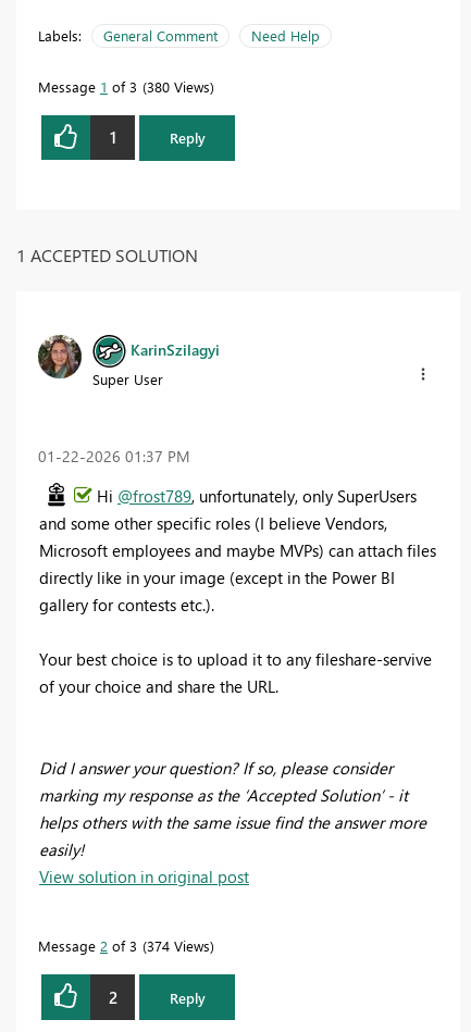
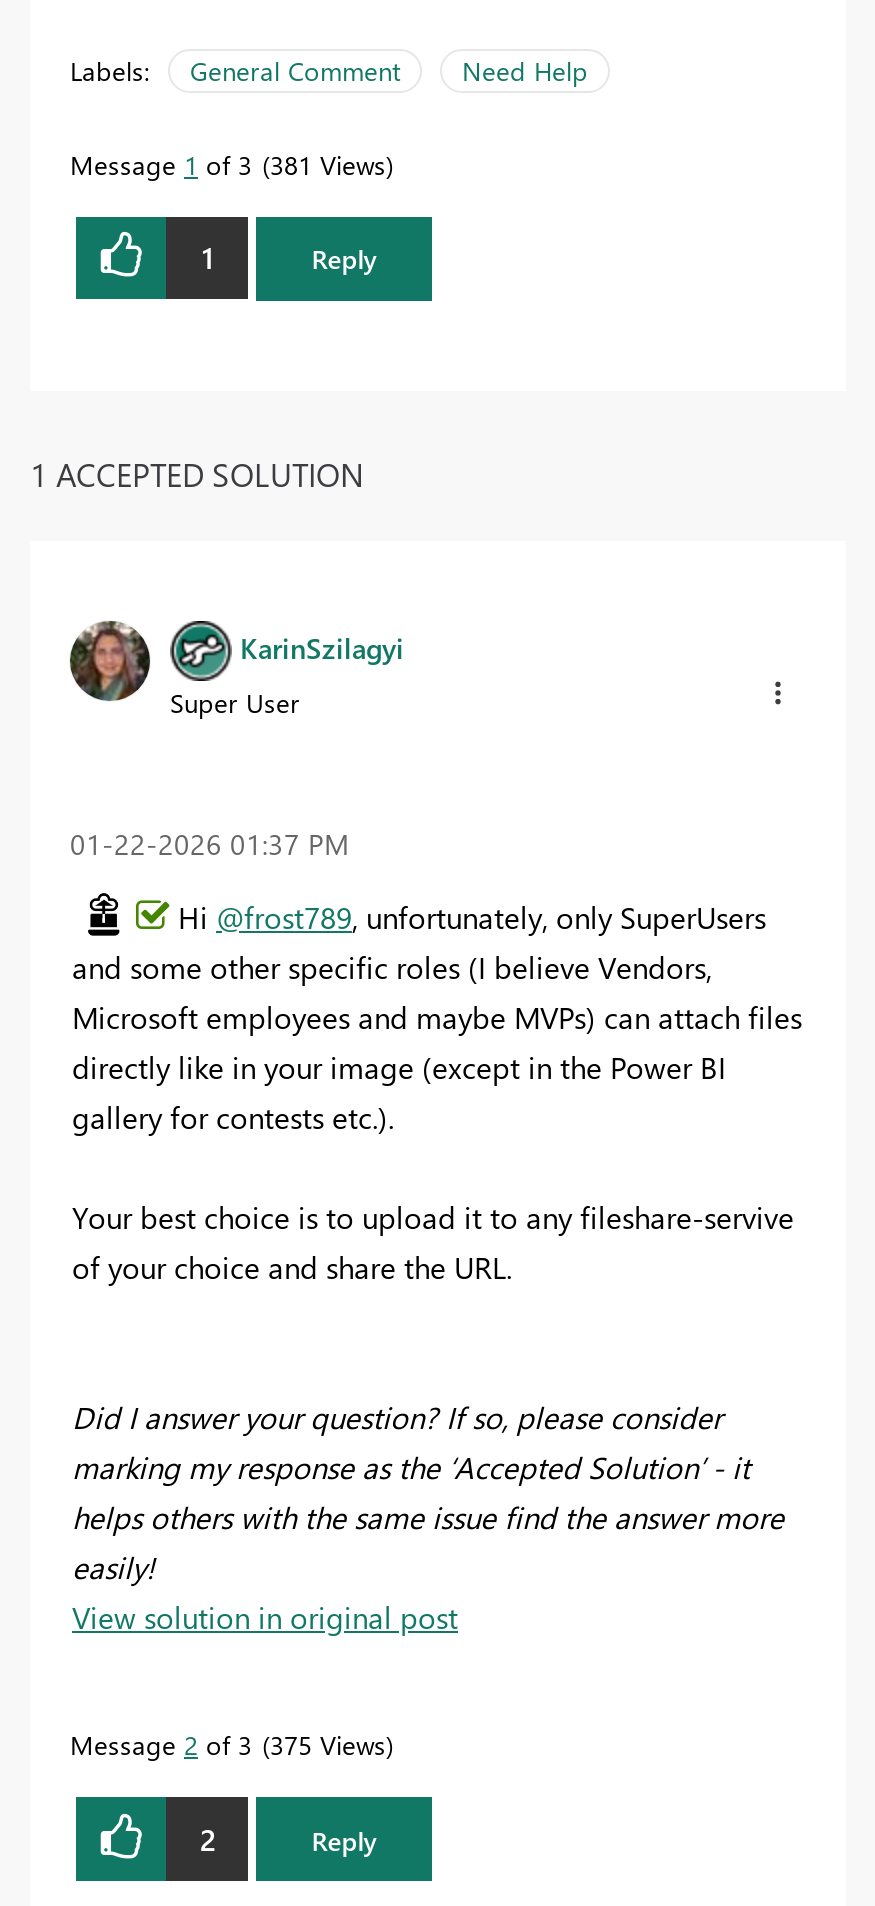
- Message 1 of 3 380 Views
+ Message 1 of 3 381 Views

- Message 2 of 3 374 Views
+ Message 2 of 3 375 Views
